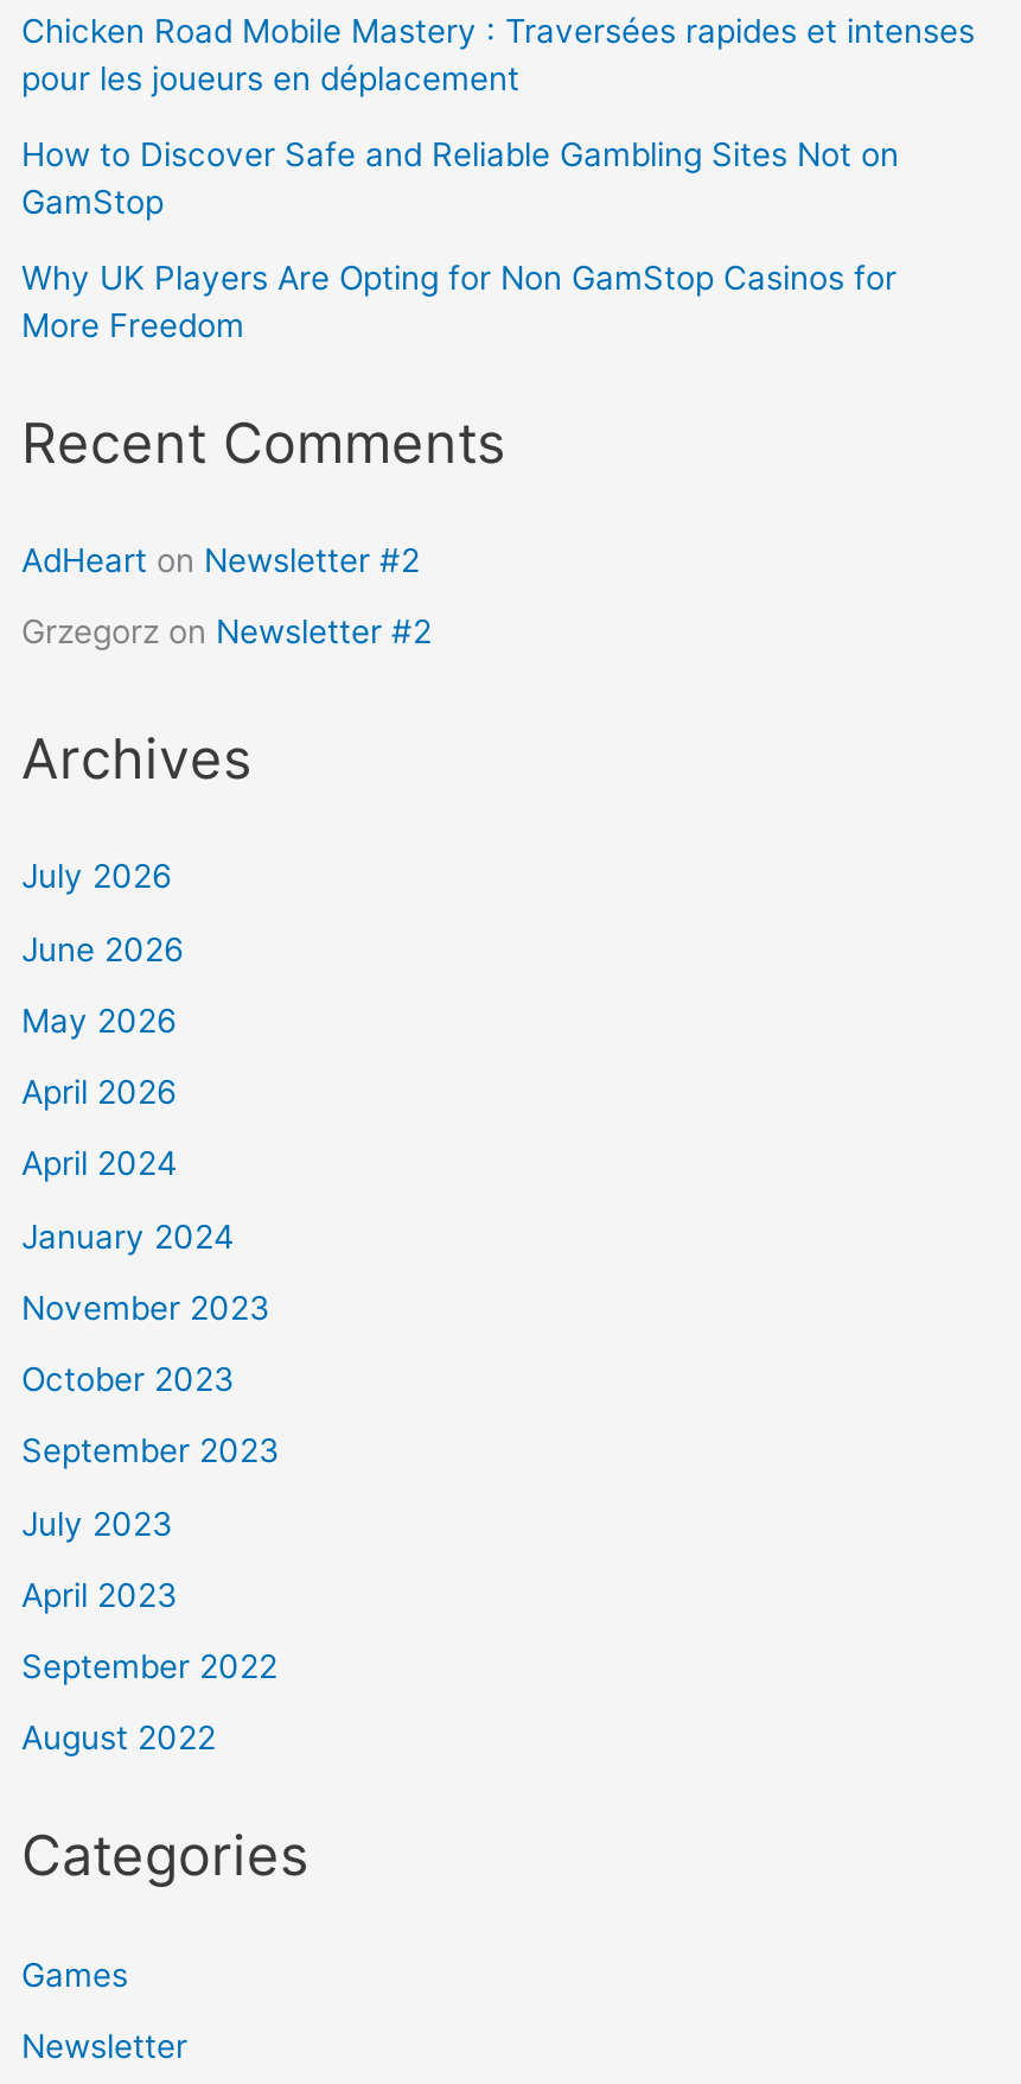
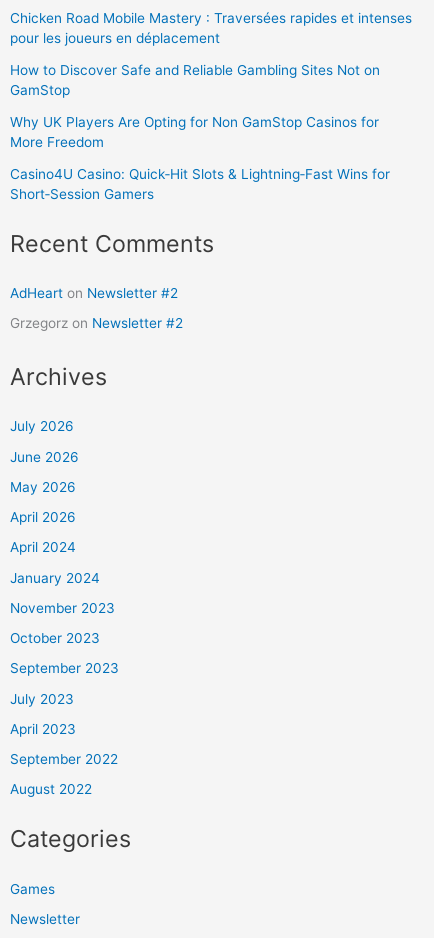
+ Casino4U Casino: Quick‑Hit Slots & Lightning‑Fast Wins for
+ Short‑Session Gamers
